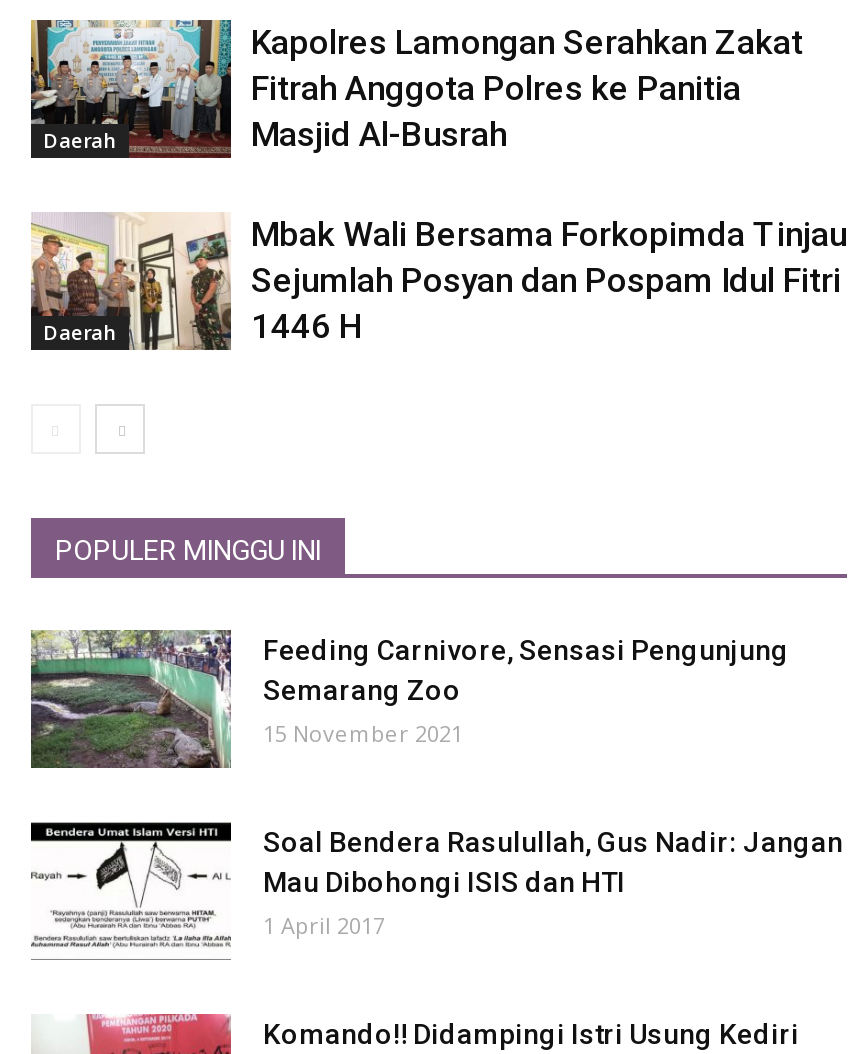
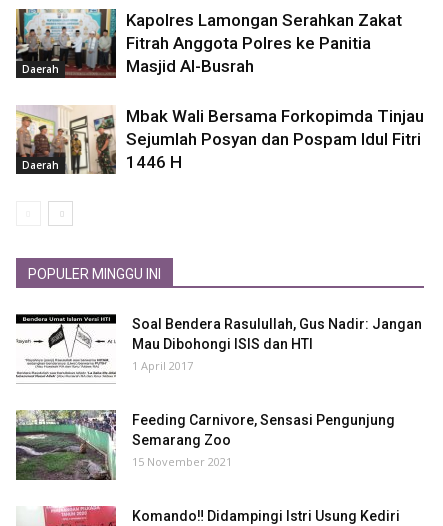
moved down: [image] | Feeding Carnivore, Sensasi Pengunjung | Semarang Zoo | 15 November 2021

moved up: [image] | Soal Bendera Rasulullah, Gus Nadir: Jangan | Mau Dibohongi ISIS dan HTI | 1 April 2017
